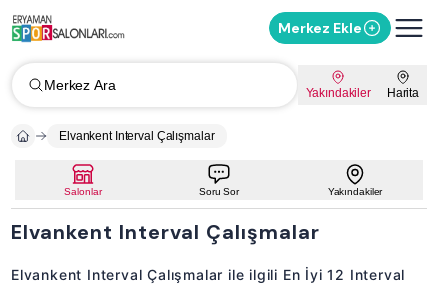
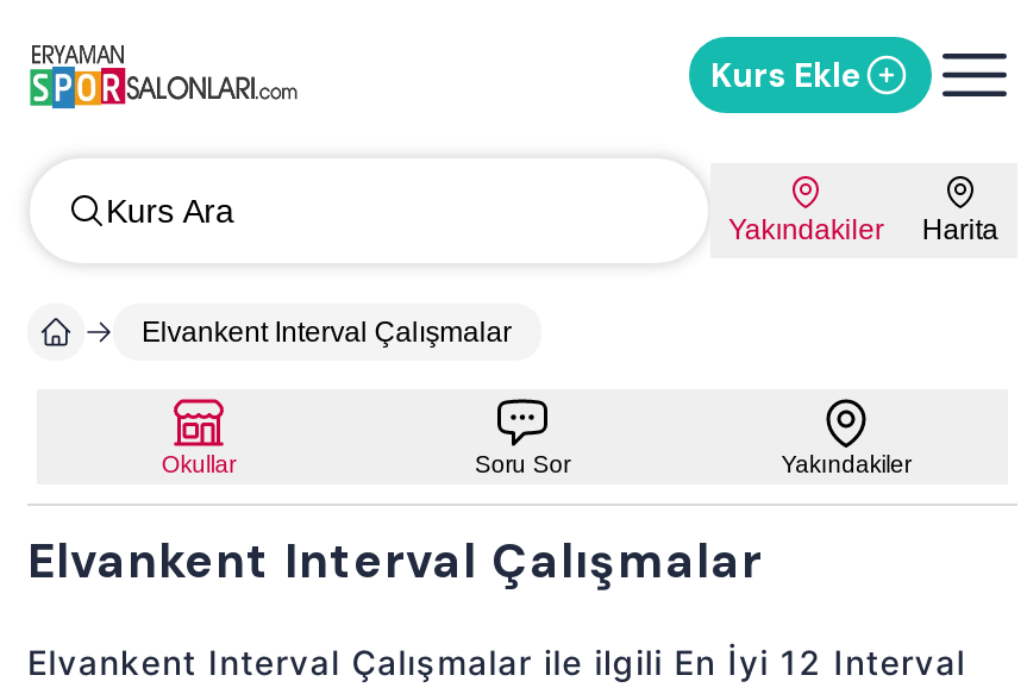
- Merkez Ekle
+ Kurs Ekle

- Merkez Ara
+ Kurs Ara

- Salonlar
+ Okullar
